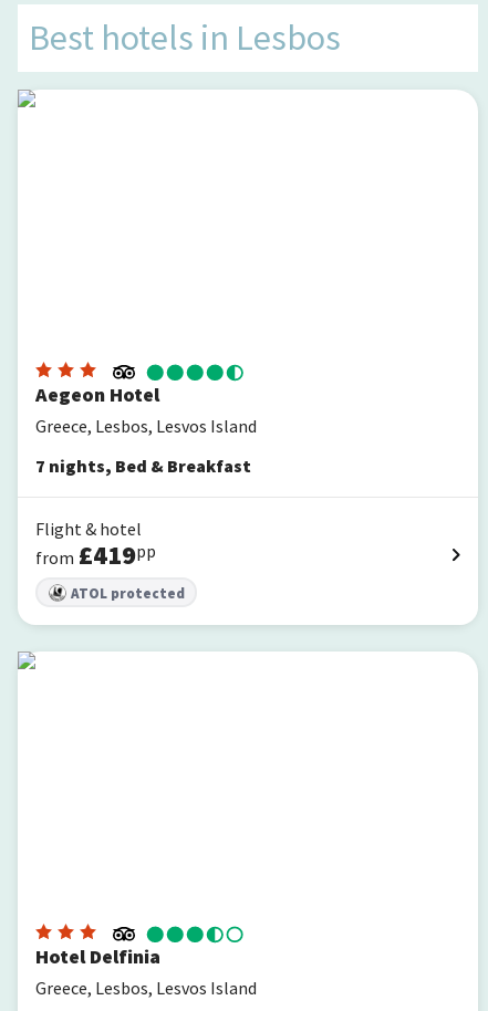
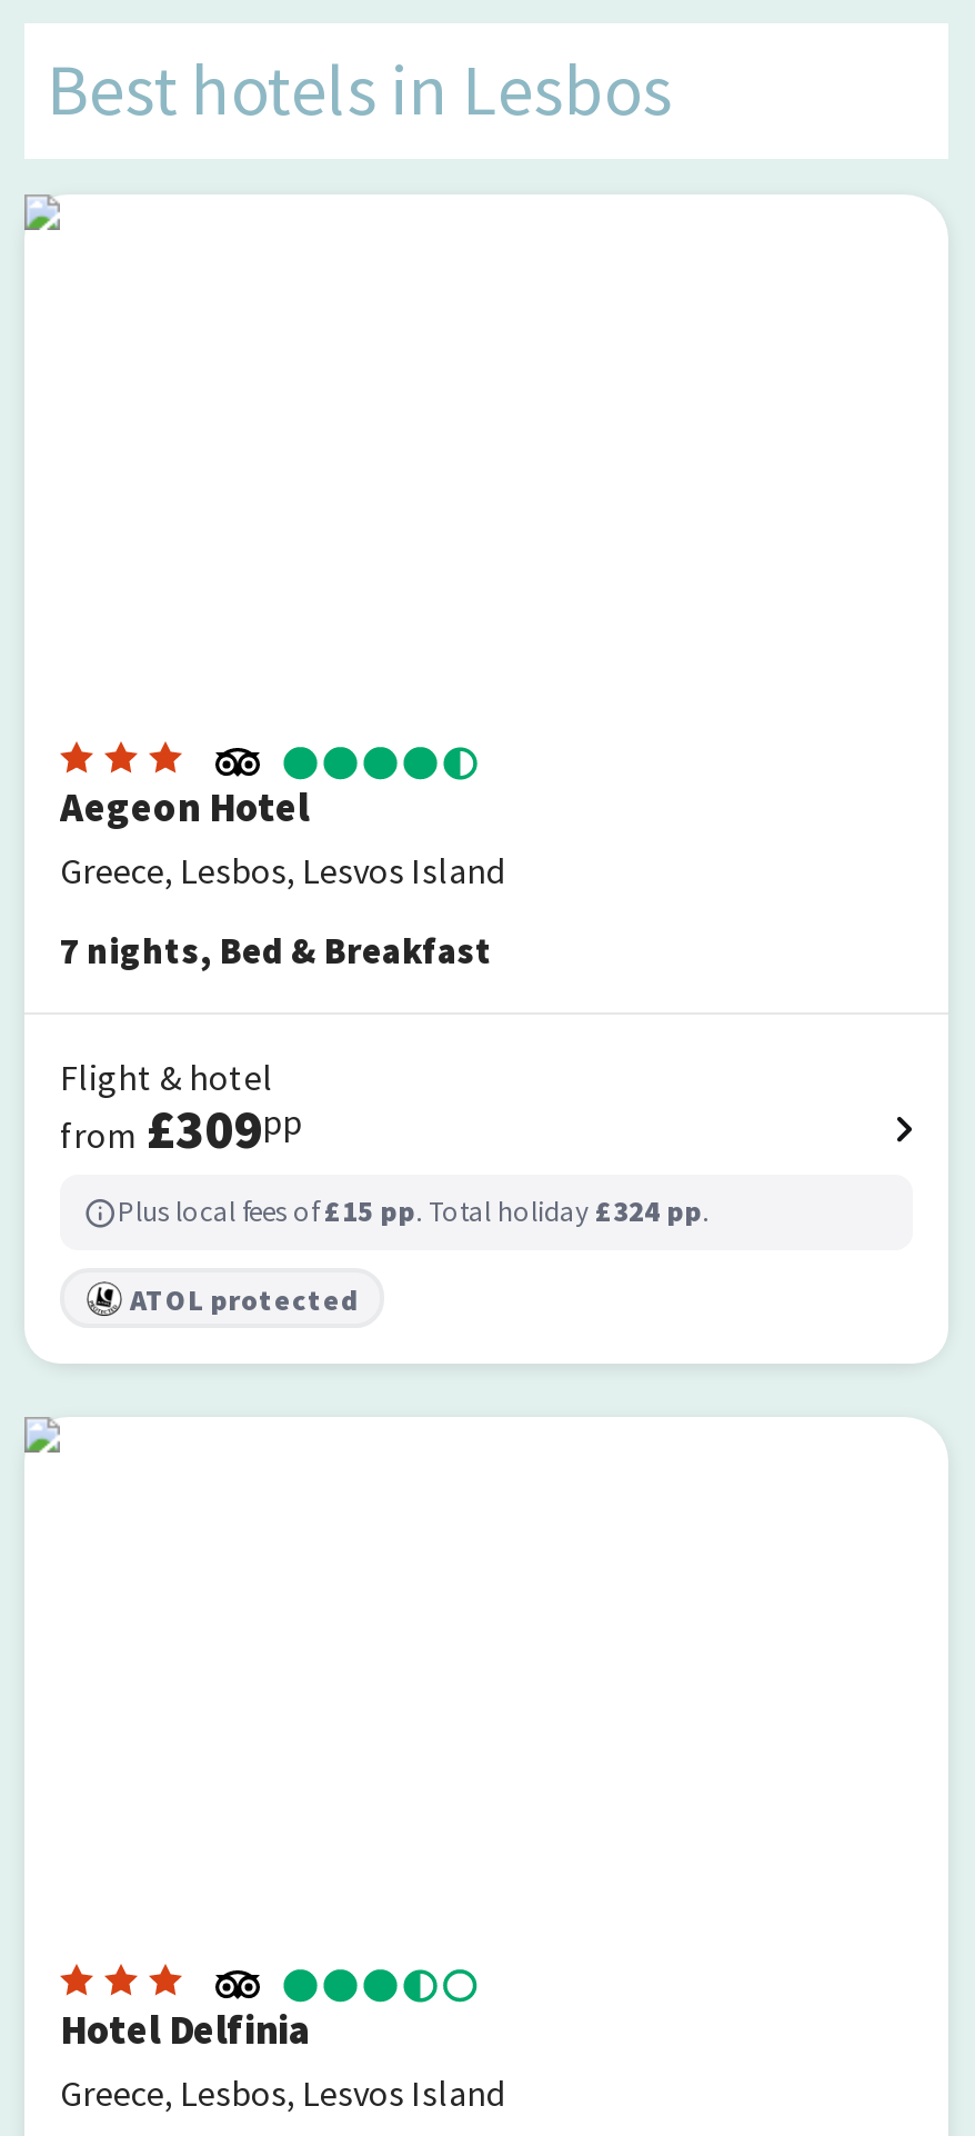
- from £419pp
+ from £309pp
+ Plus local fees of£15 pp. Total holiday £324 pp.
